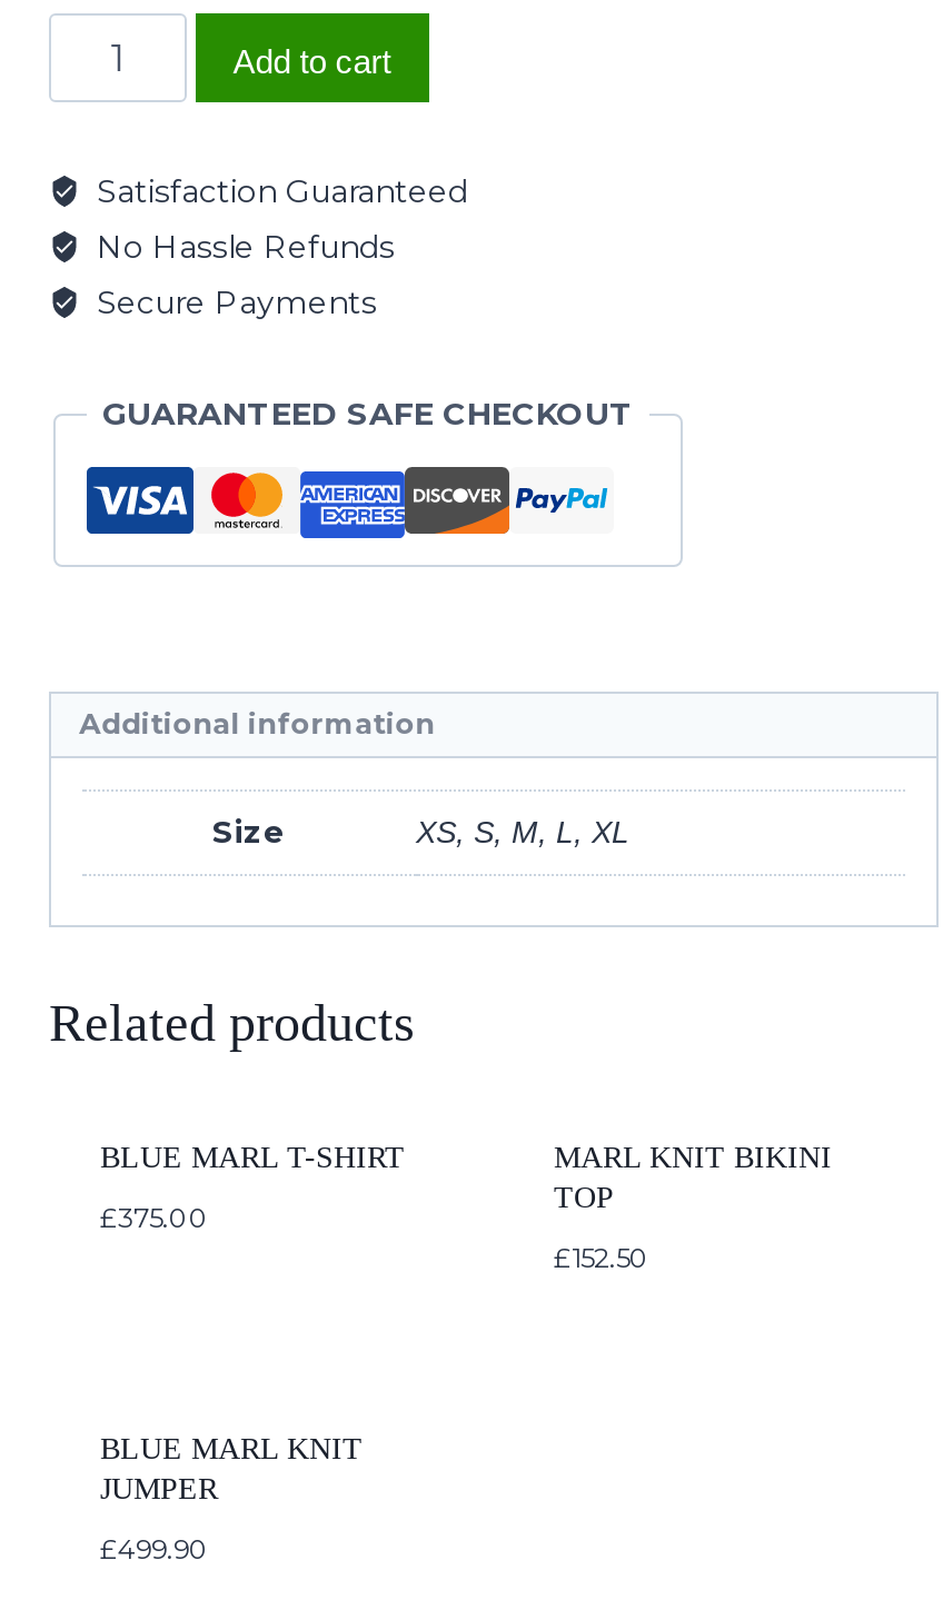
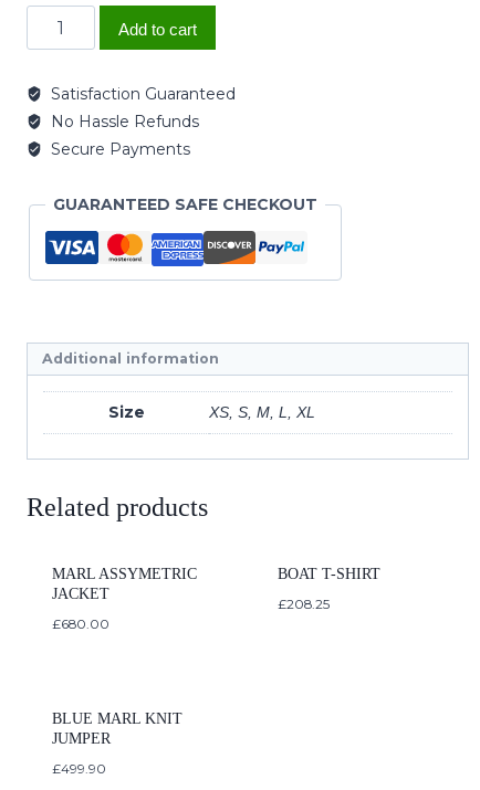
- BLUE MARL T-SHIRT
+ MARL ASSYMETRIC
+ JACKET

- MARL KNIT BIKINI
- TOP
+ BOAT T-SHIRT

- £375.00
+ £680.00

- £152.50
+ £208.25
